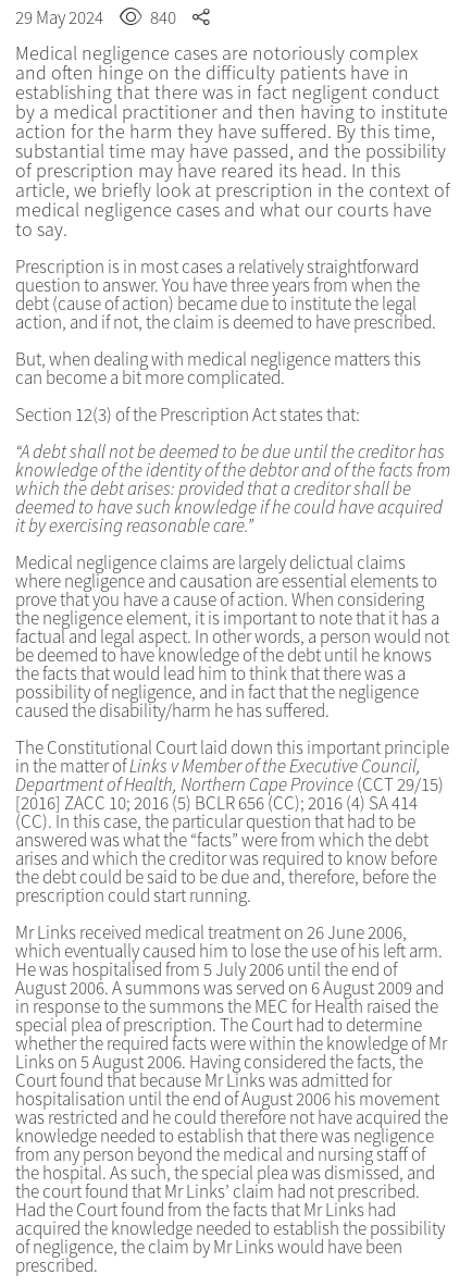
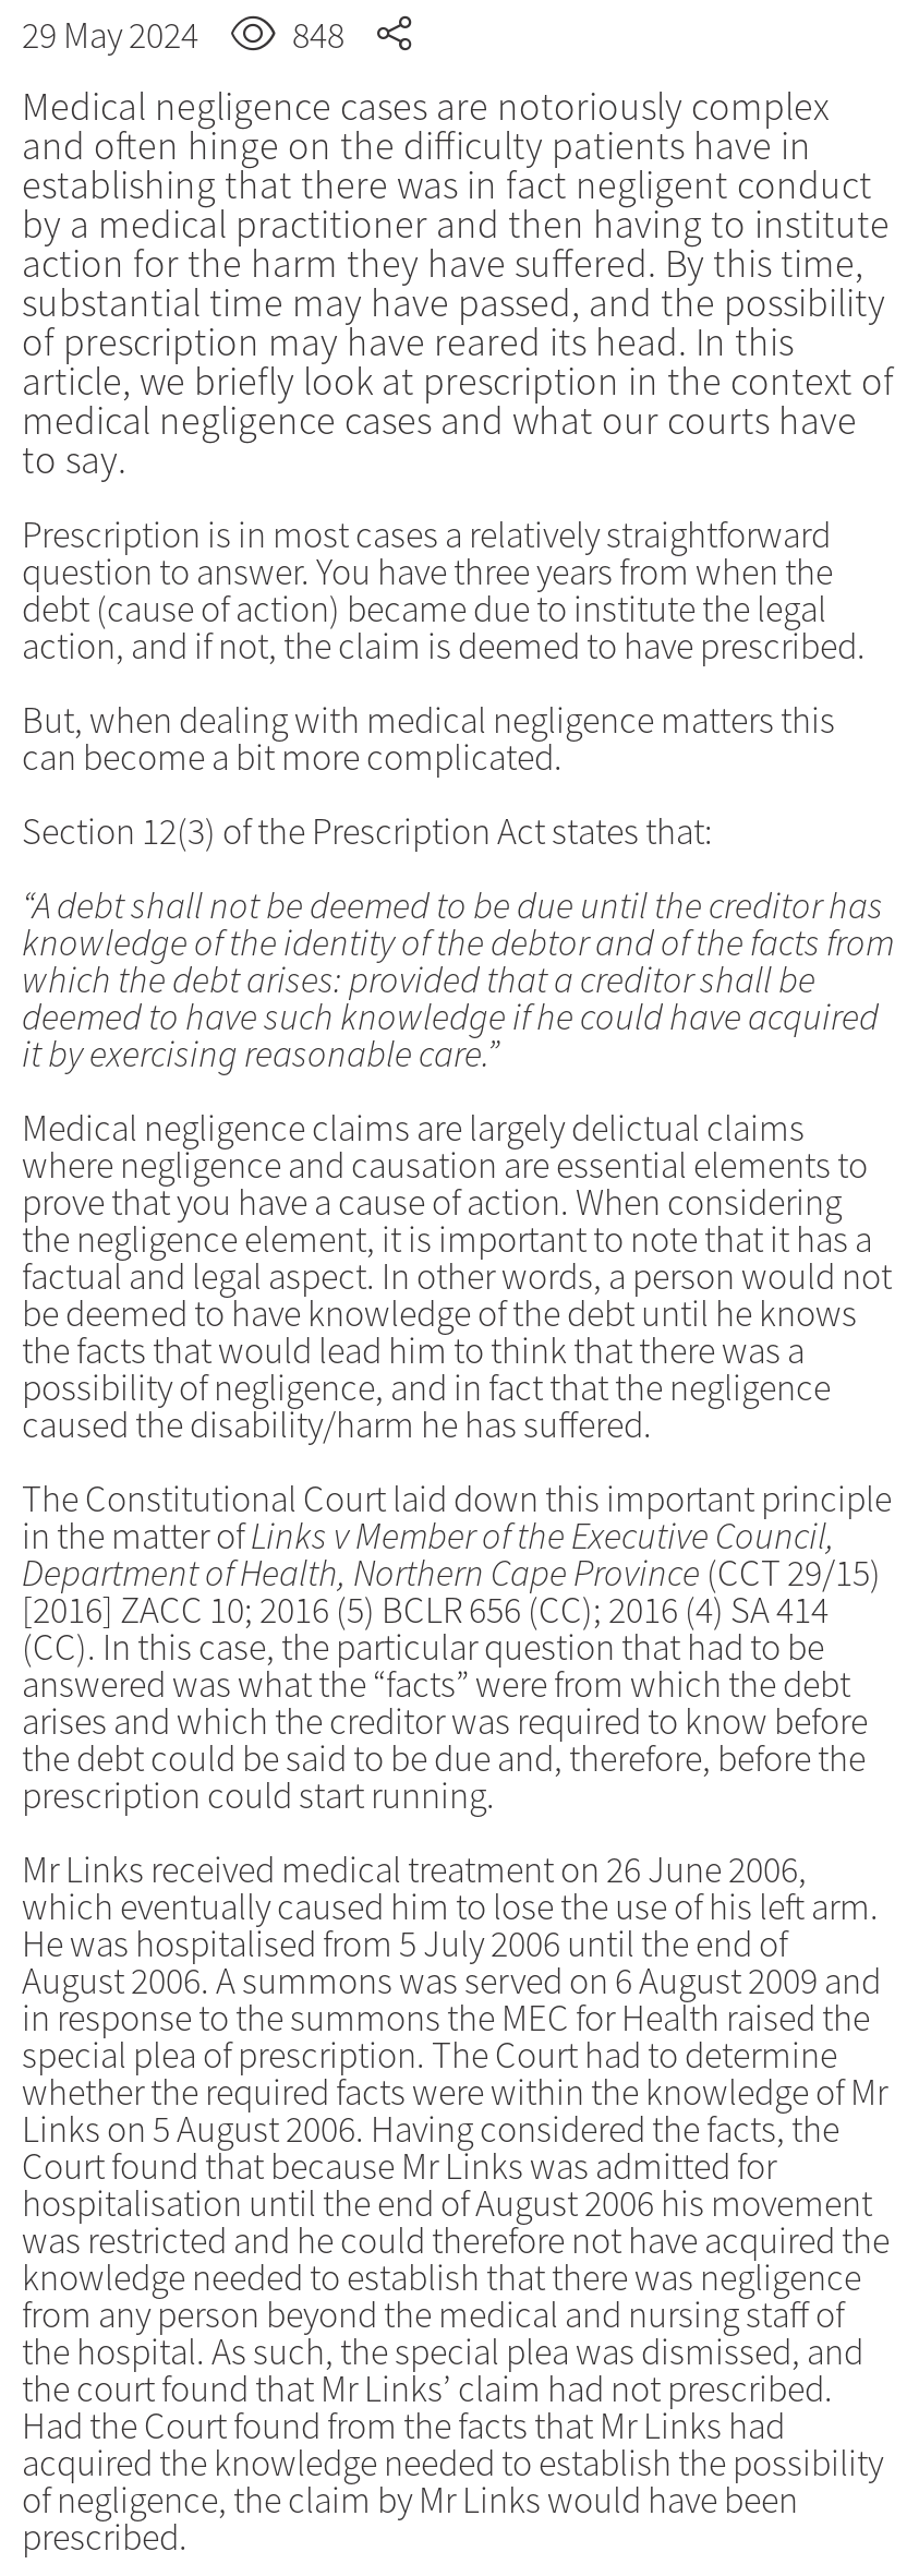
- 29 May 2024 840
+ 29 May 2024 848
